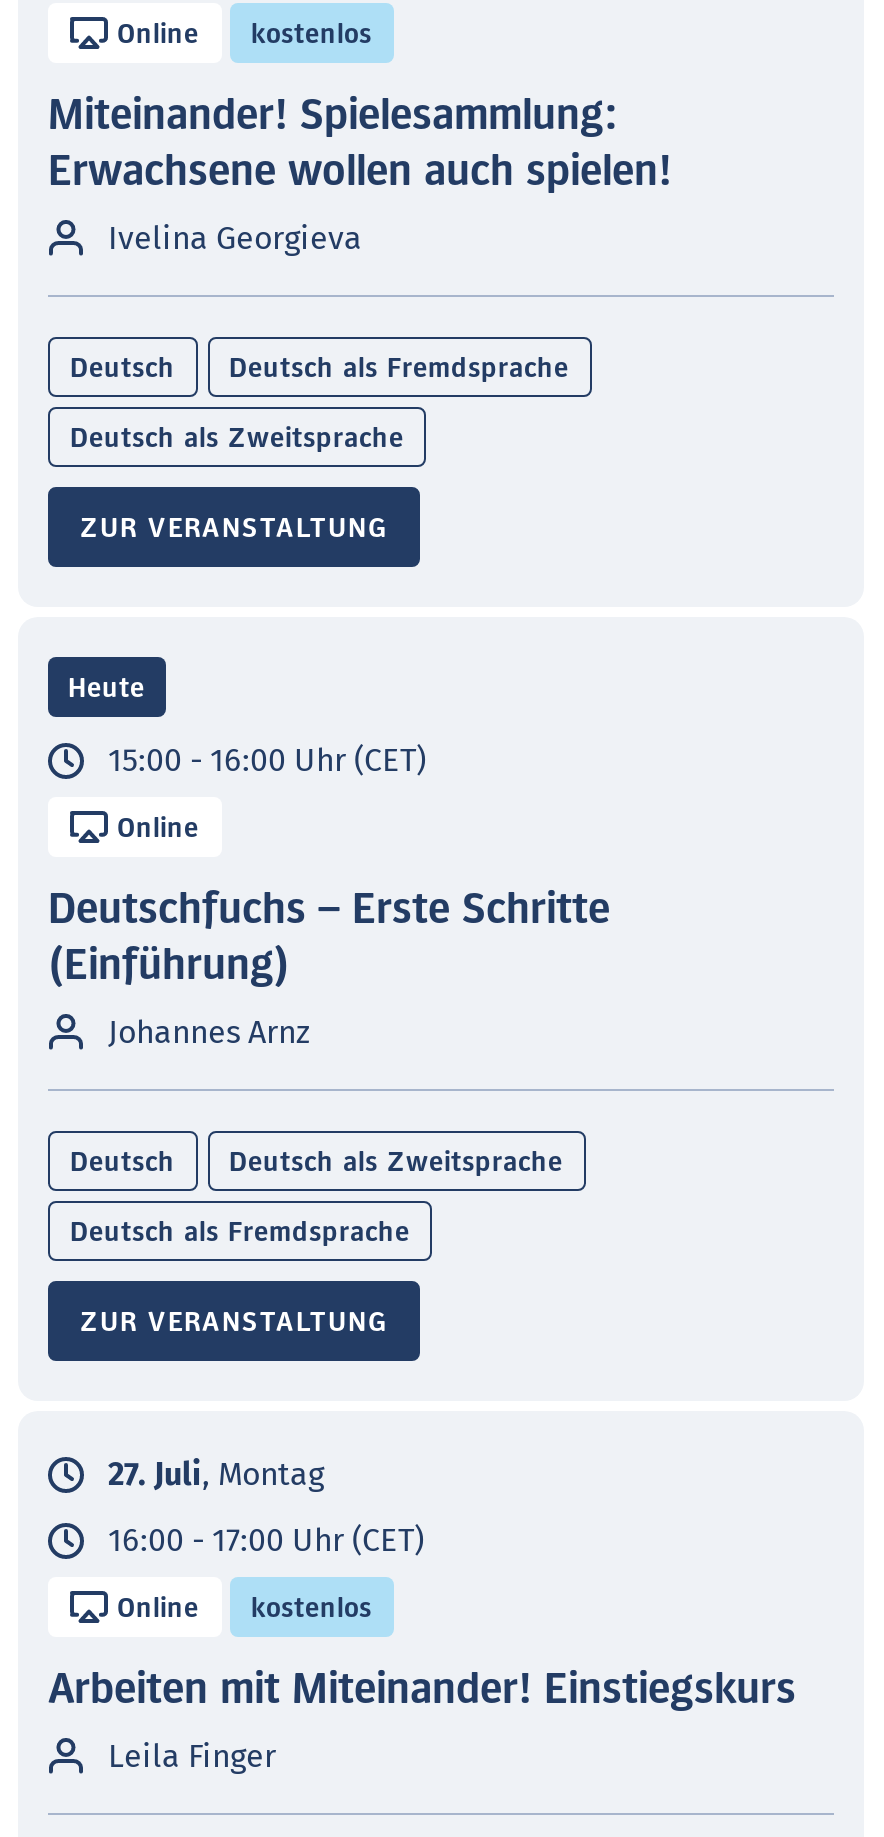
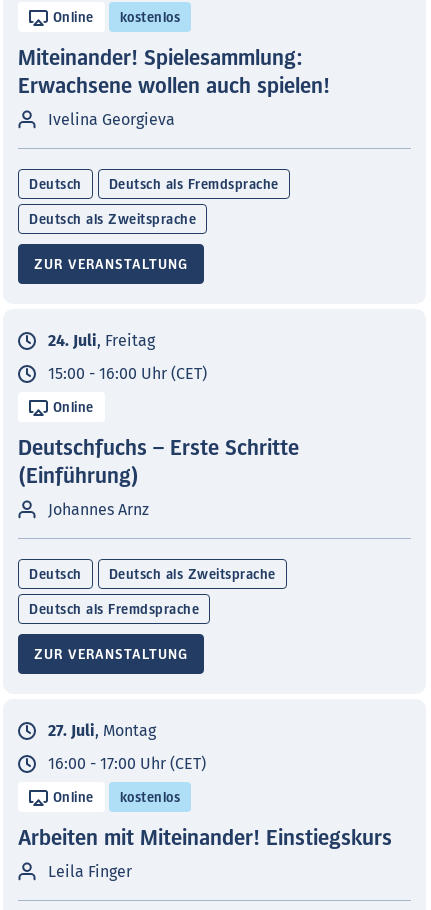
- Heute
+ 24. Juli, Freitag
